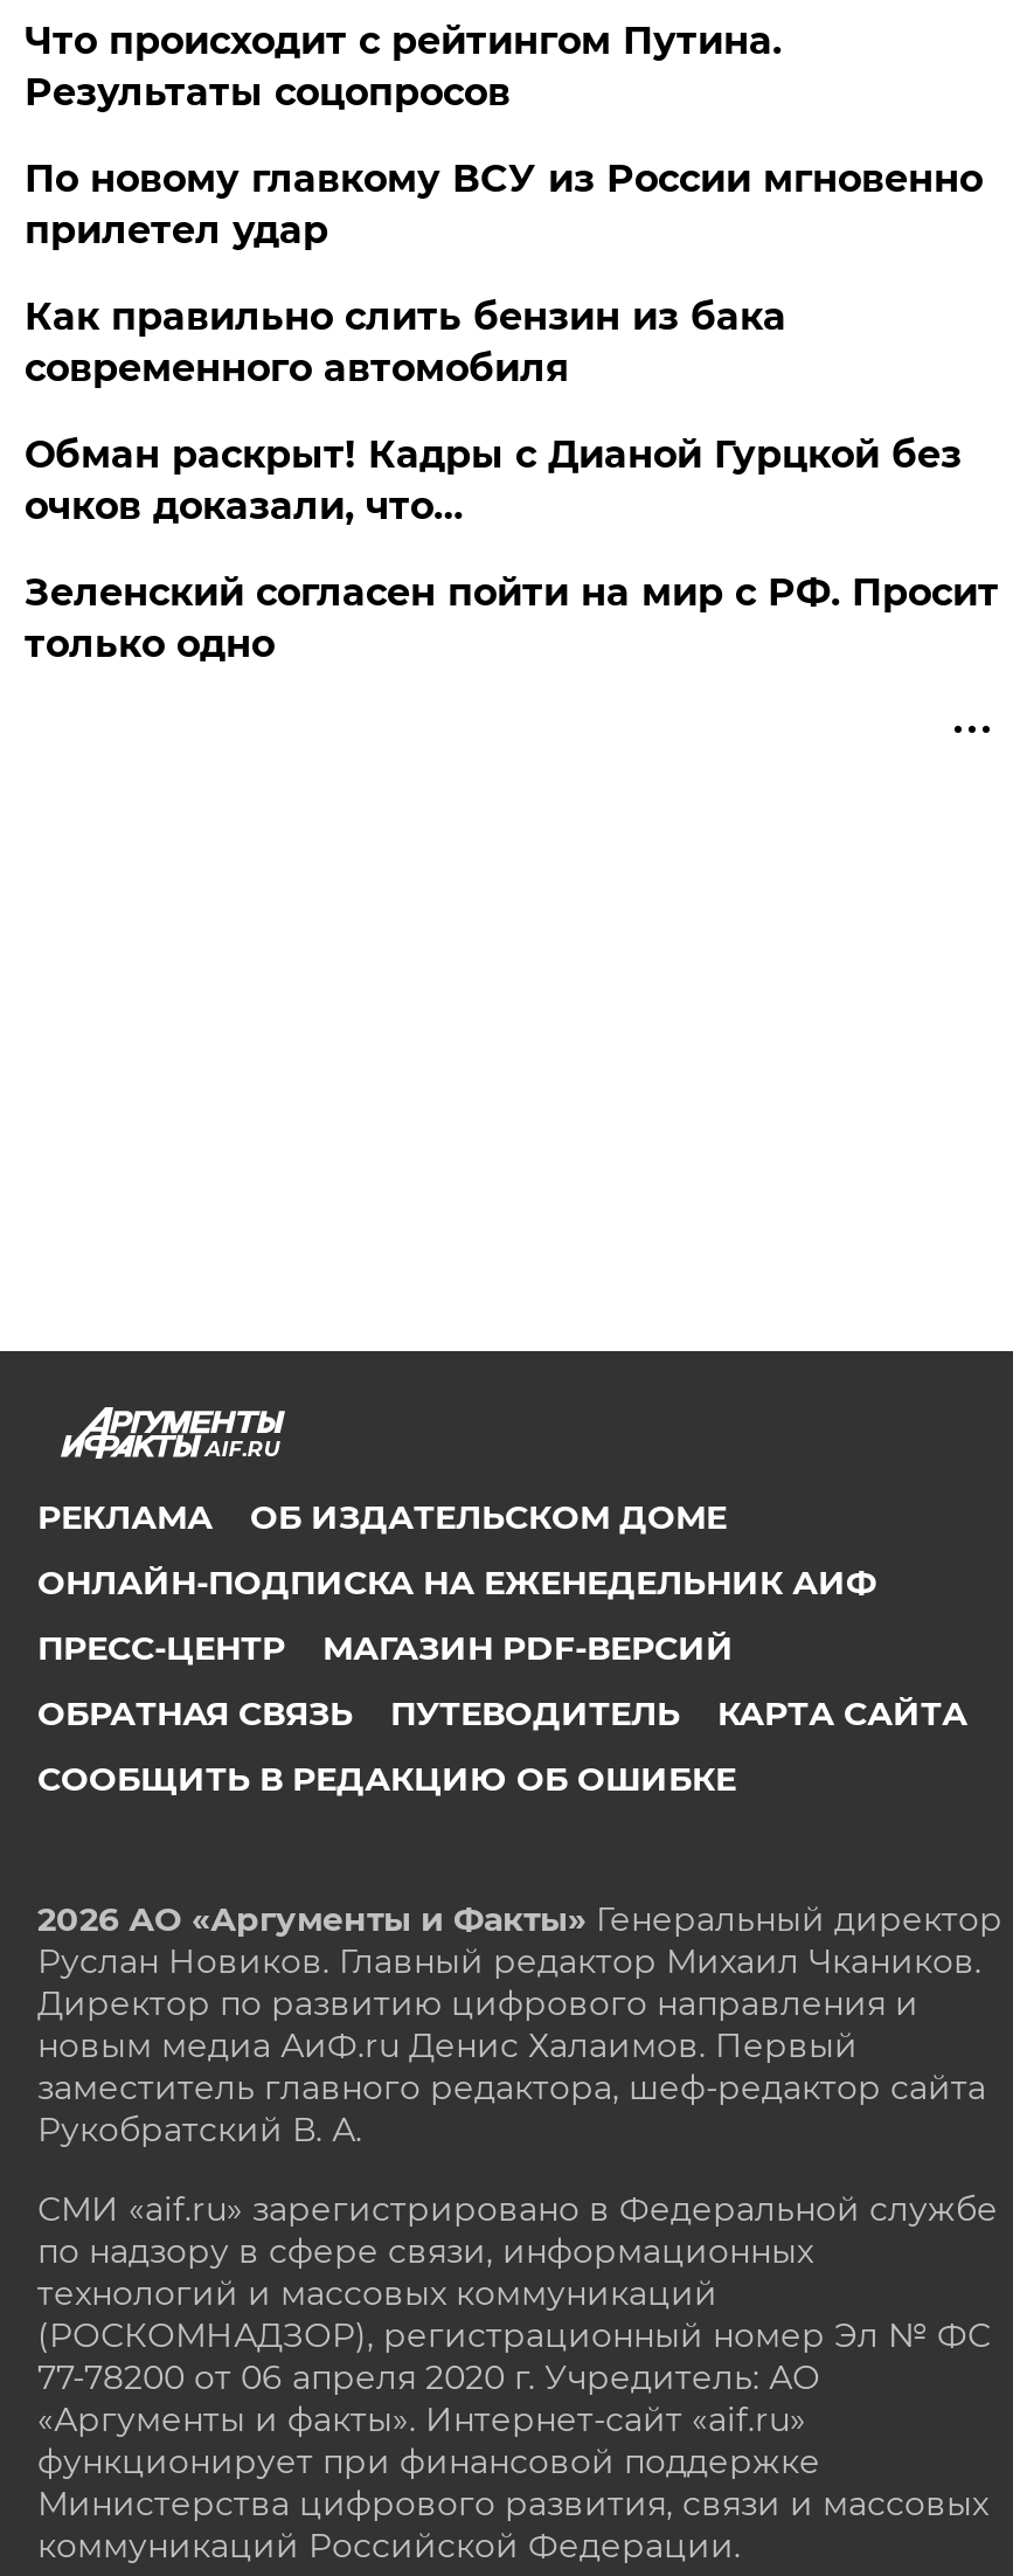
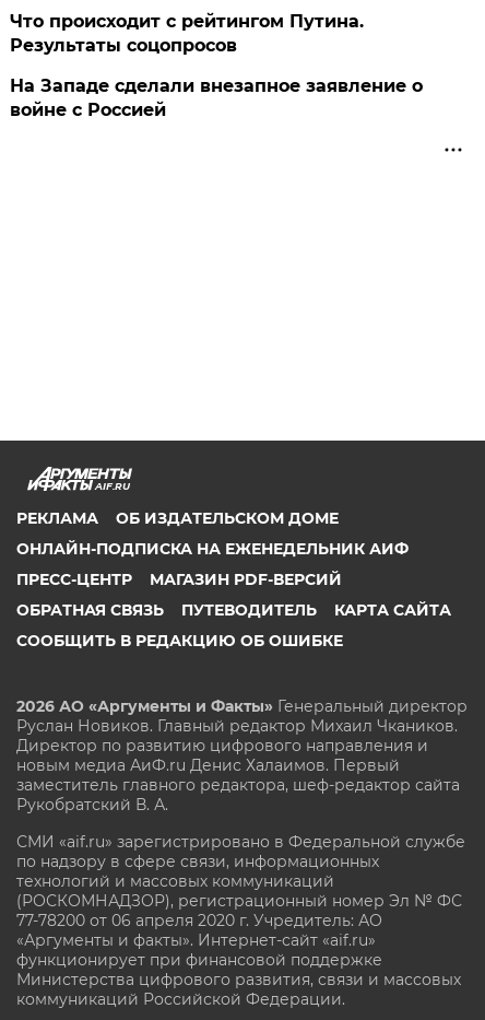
- По новому главкому ВСУ из России мгновенно
- прилетел удар
- Как правильно слить бензин из бака
- современного автомобиля
- Обман раскрыт! Кадры с Дианой Гурцкой без
- очков доказали, что…
- Зеленский согласен пойти на мир с РФ. Просит
- только одно
+ На Западе сделали внезапное заявление о
+ войне с Россией
